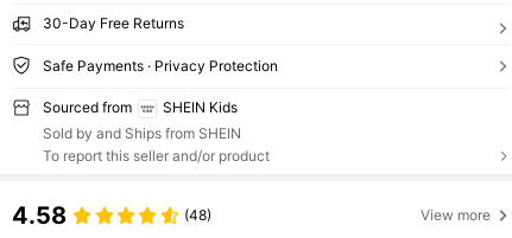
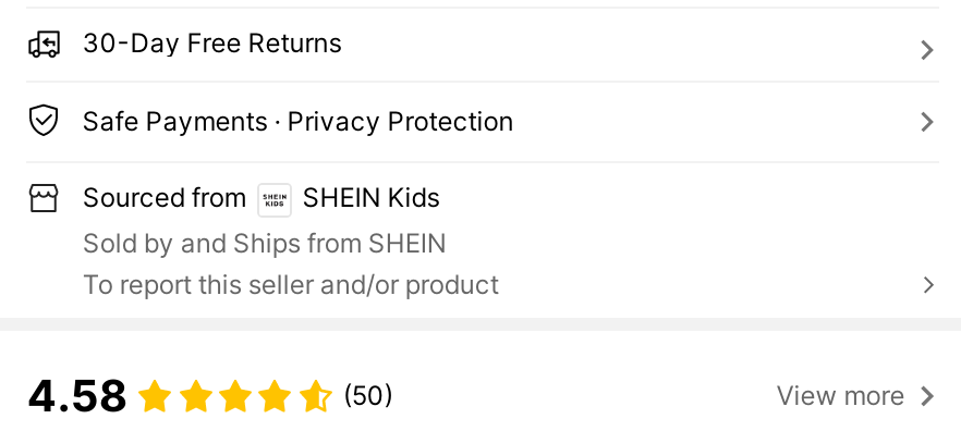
- (48)
+ (50)
